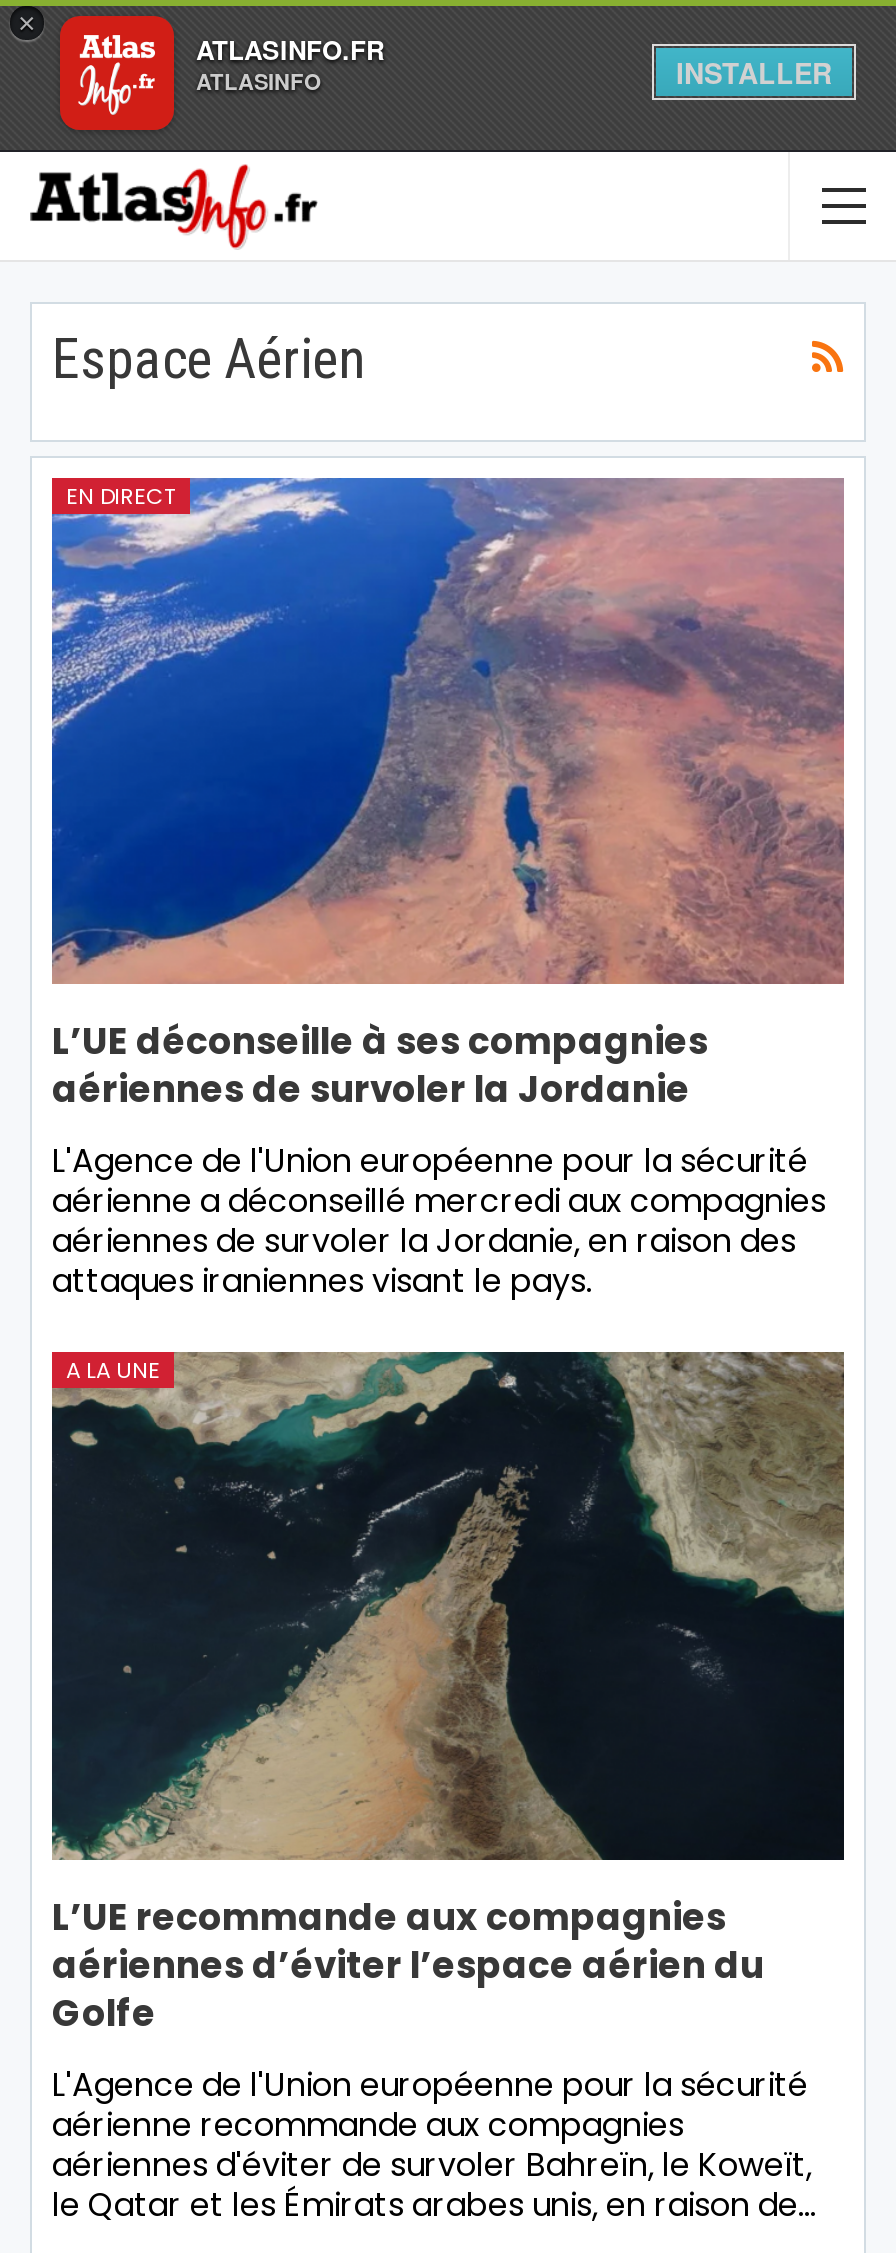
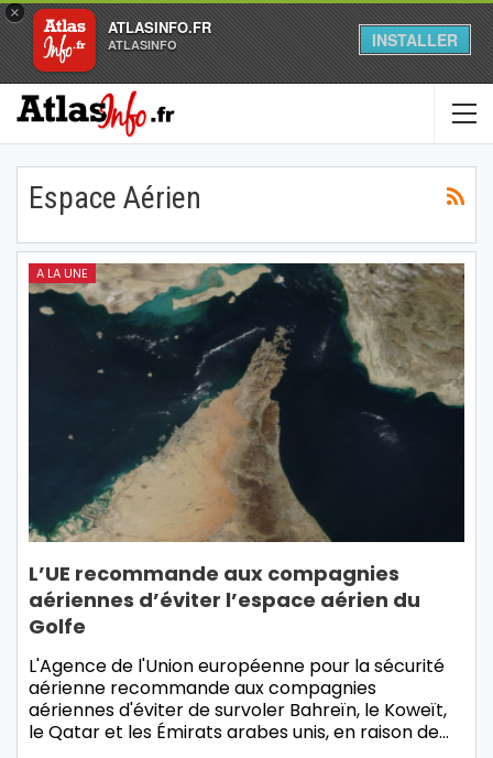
- [image]
- EN DIRECT

- L’UE déconseille à ses compagnies
- aériennes de survoler la Jordanie
- L'Agence de l'Union européenne pour la sécurité
- aérienne a déconseillé mercredi aux compagnies
- aériennes de survoler la Jordanie, en raison des
- attaques iraniennes visant le pays.
